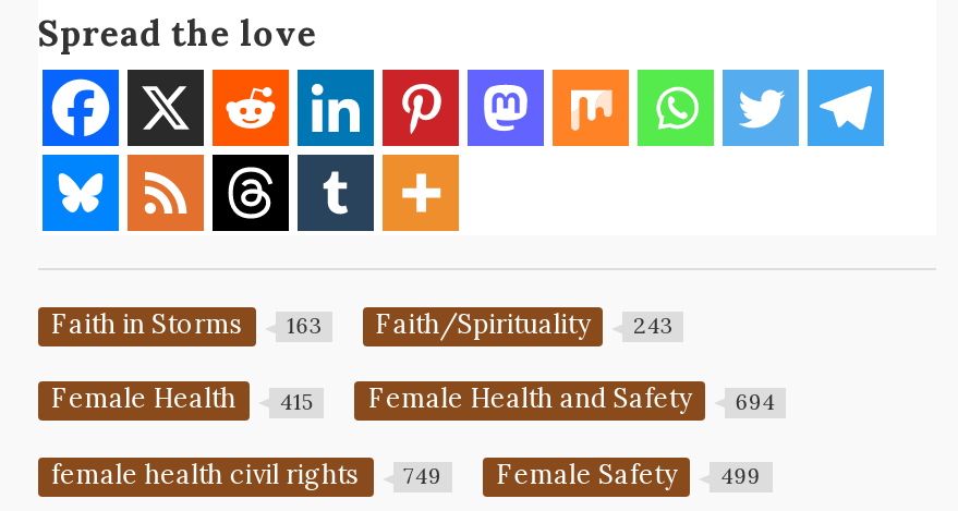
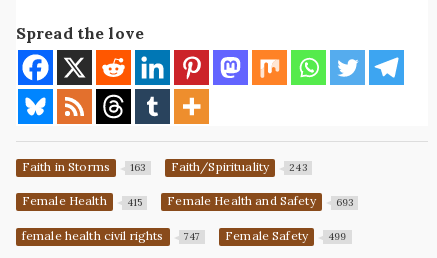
- Female Health 415 Female Health and Safety 694
+ Female Health 415 Female Health and Safety 693

- female health civil rights 749 Female Safety 499
+ female health civil rights 747 Female Safety 499
